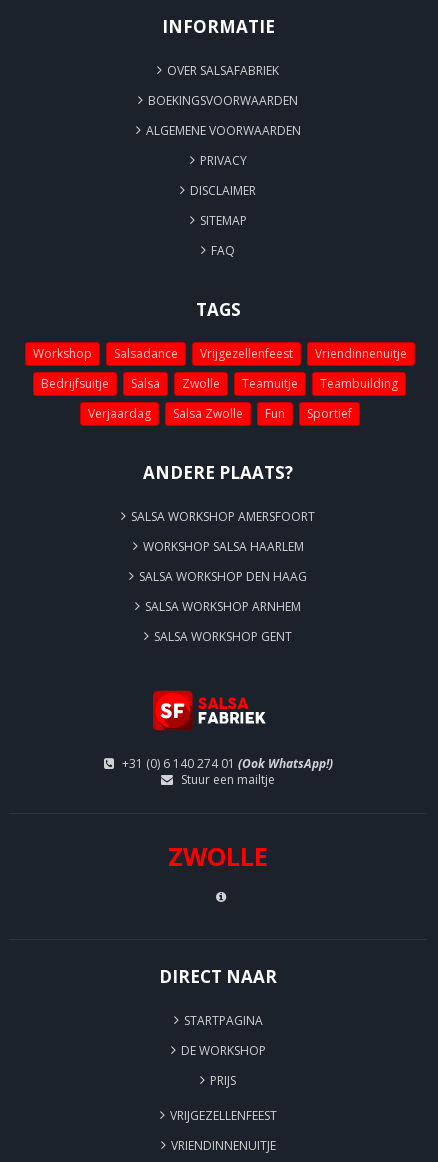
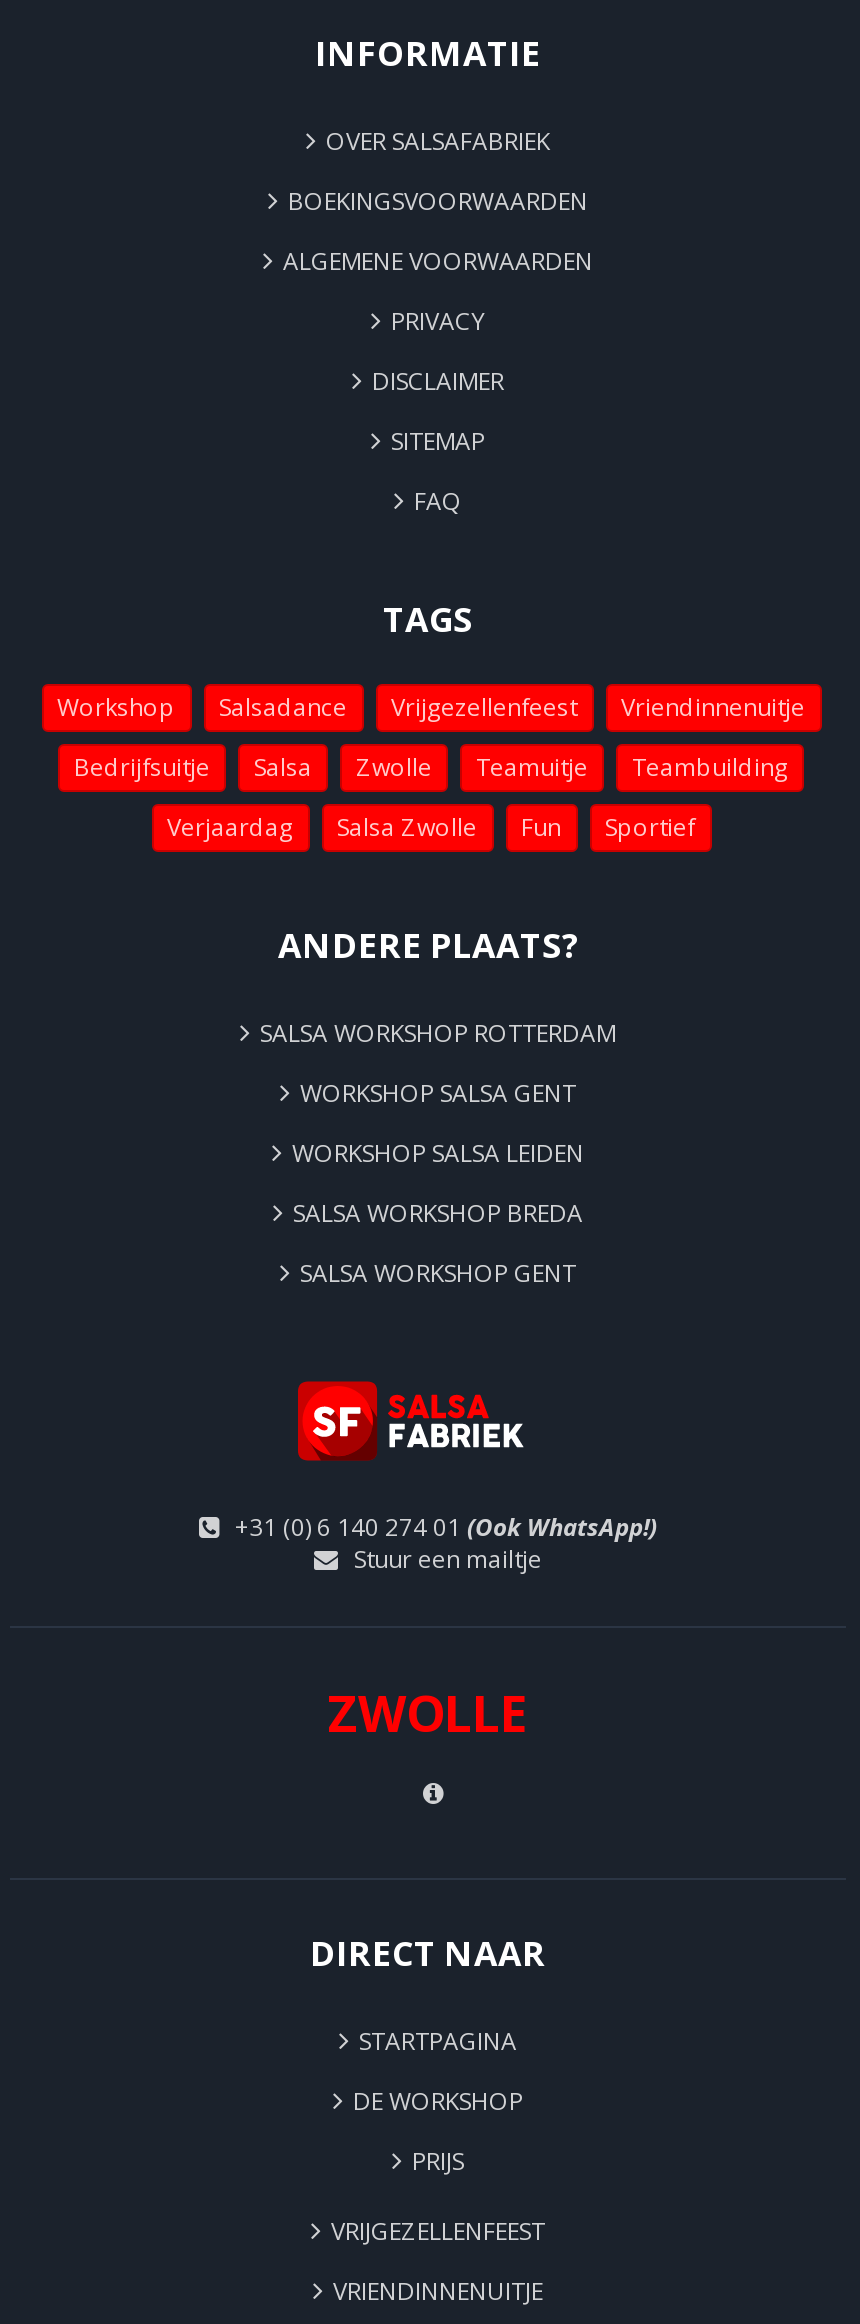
- SALSA WORKSHOP AMERSFOORT
+ SALSA WORKSHOP ROTTERDAM

- WORKSHOP SALSA HAARLEM
+ WORKSHOP SALSA GENT

- SALSA WORKSHOP DEN HAAG
+ WORKSHOP SALSA LEIDEN

- SALSA WORKSHOP ARNHEM
+ SALSA WORKSHOP BREDA
